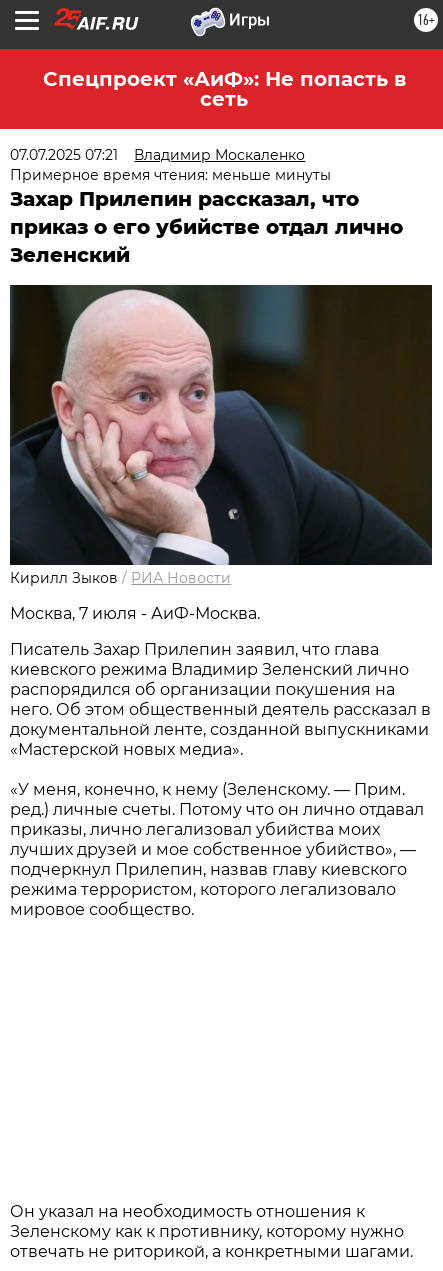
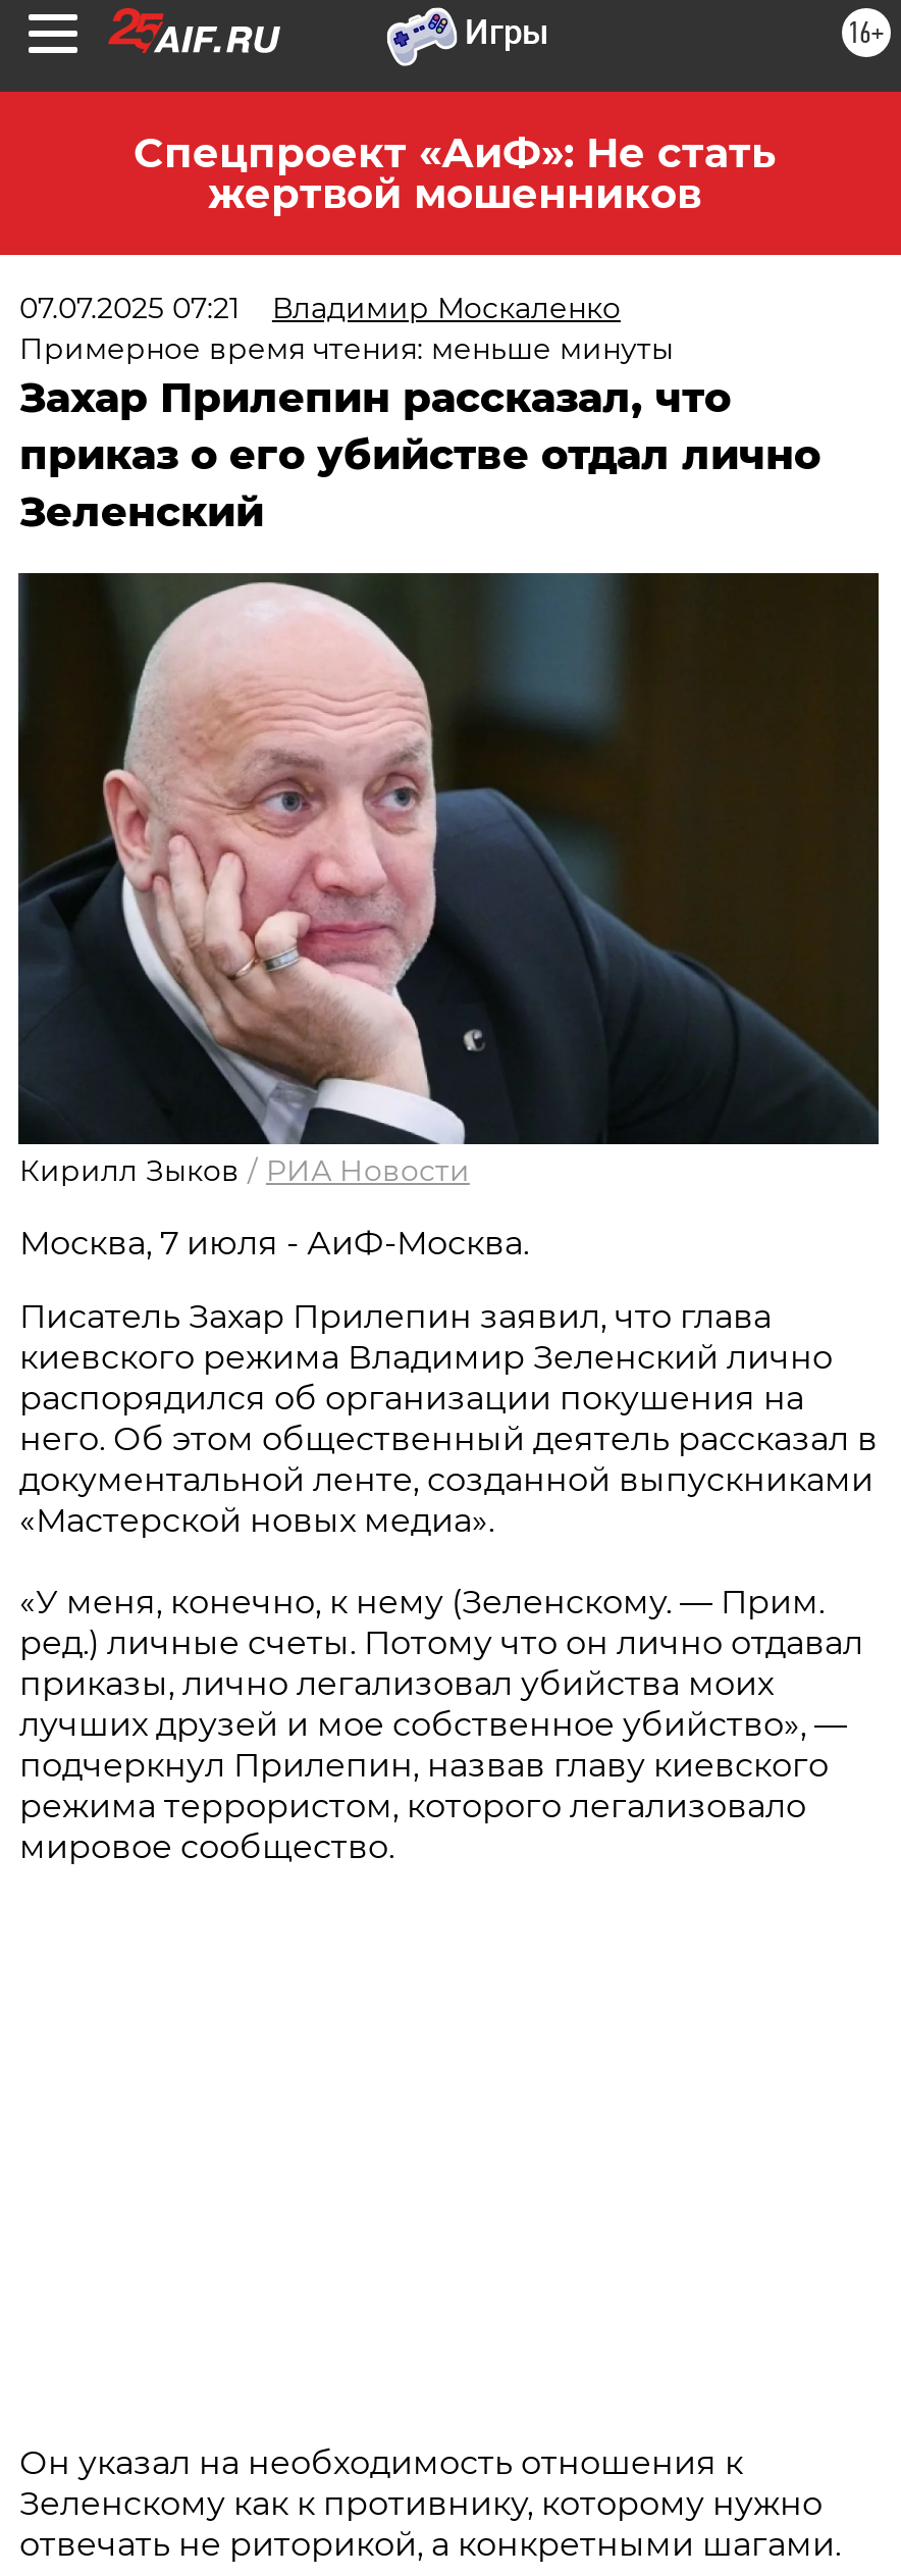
- Спецпроект «АиФ»: Не попасть в
- сеть
+ Спецпроект «АиФ»: Не стать
+ жертвой мошенников
